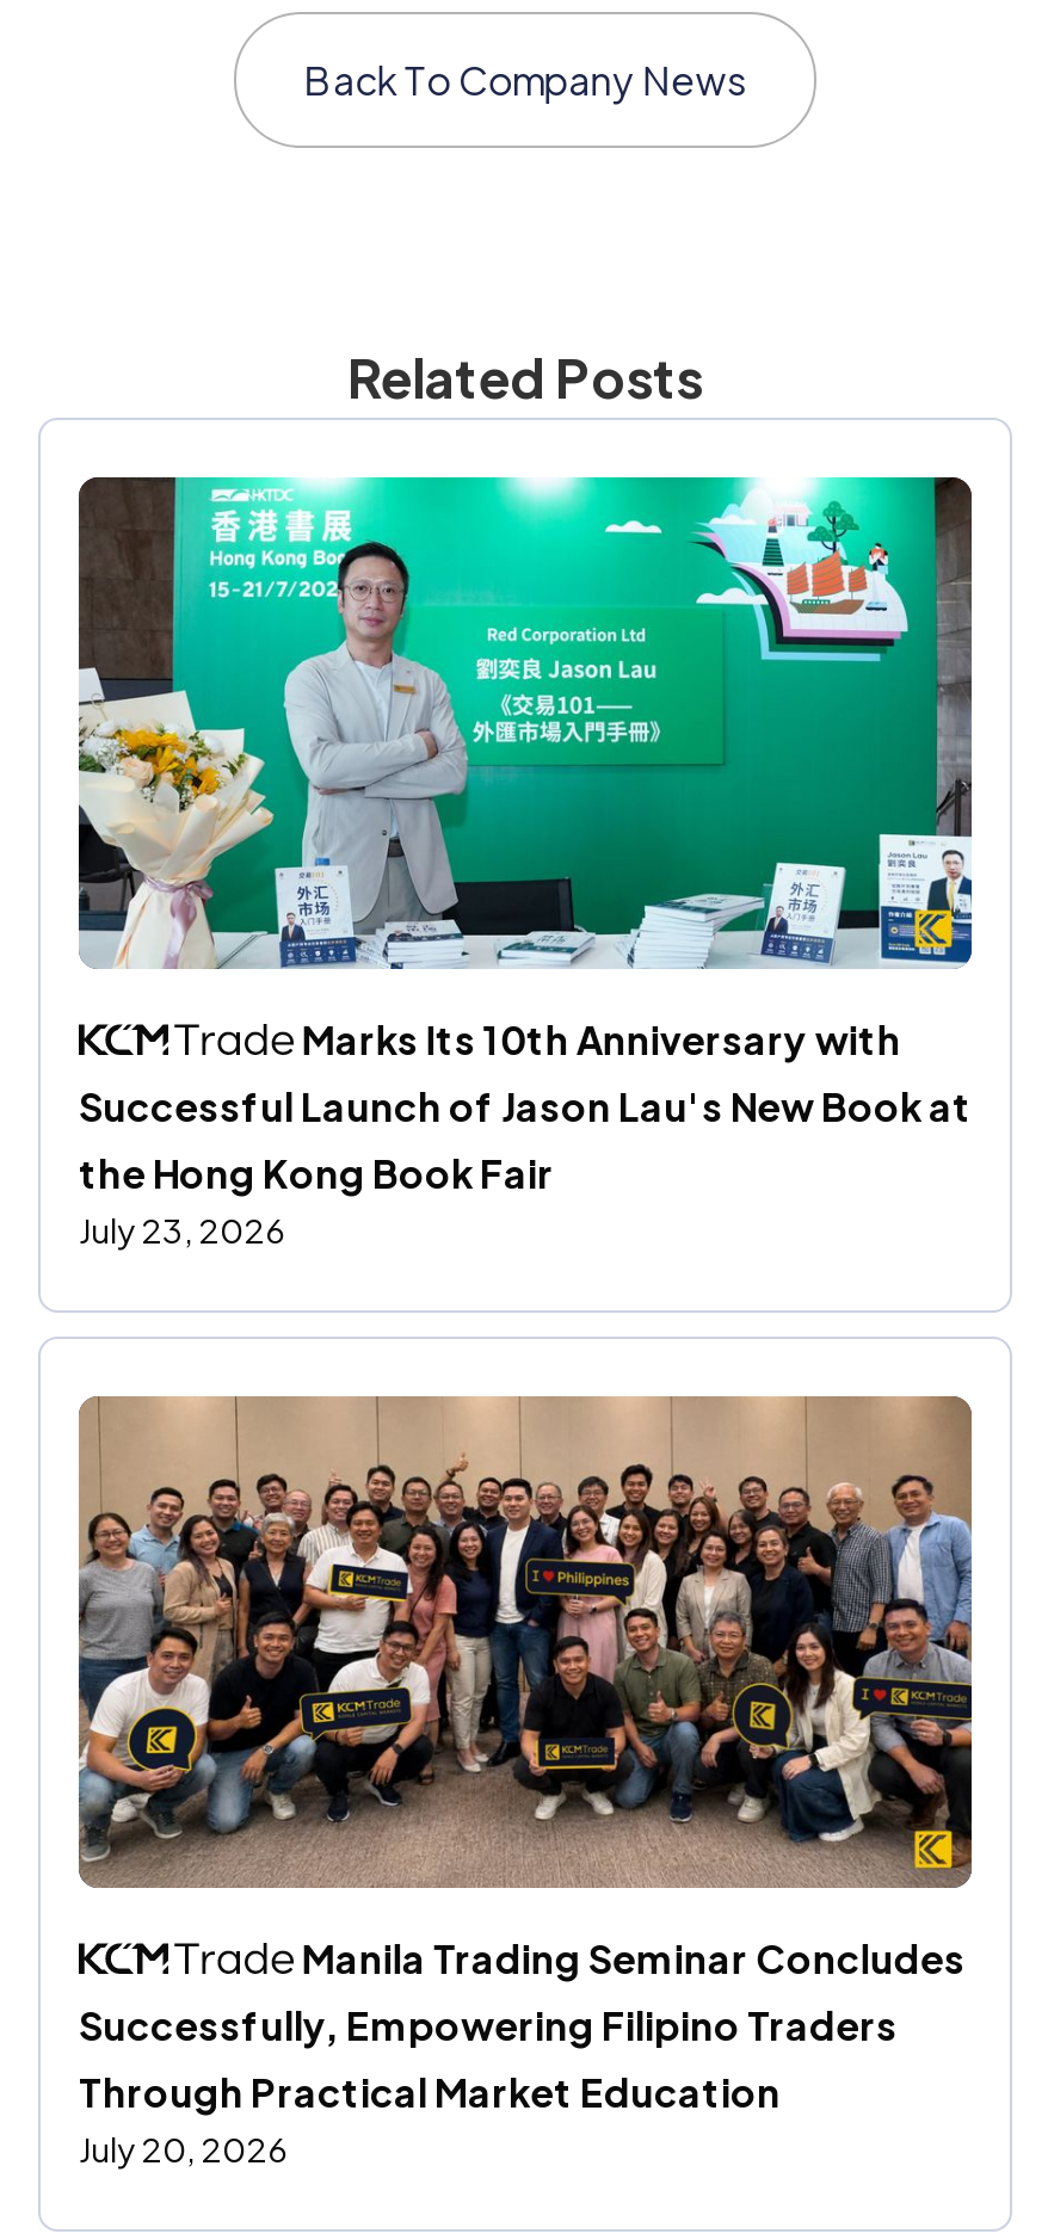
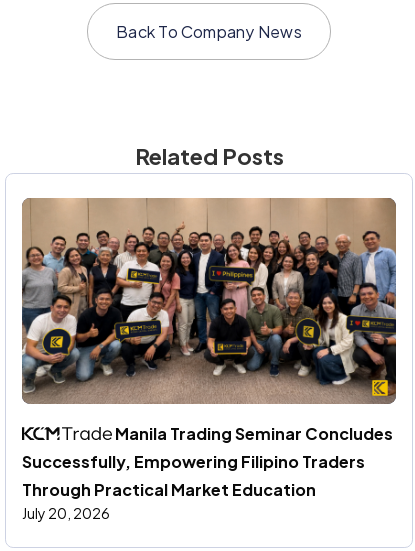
- [image]
- Marks Its 10th Anniversary with
- Successful Launch of Jason Lau's New Book at
- the Hong Kong Book Fair
- July 23, 2026
